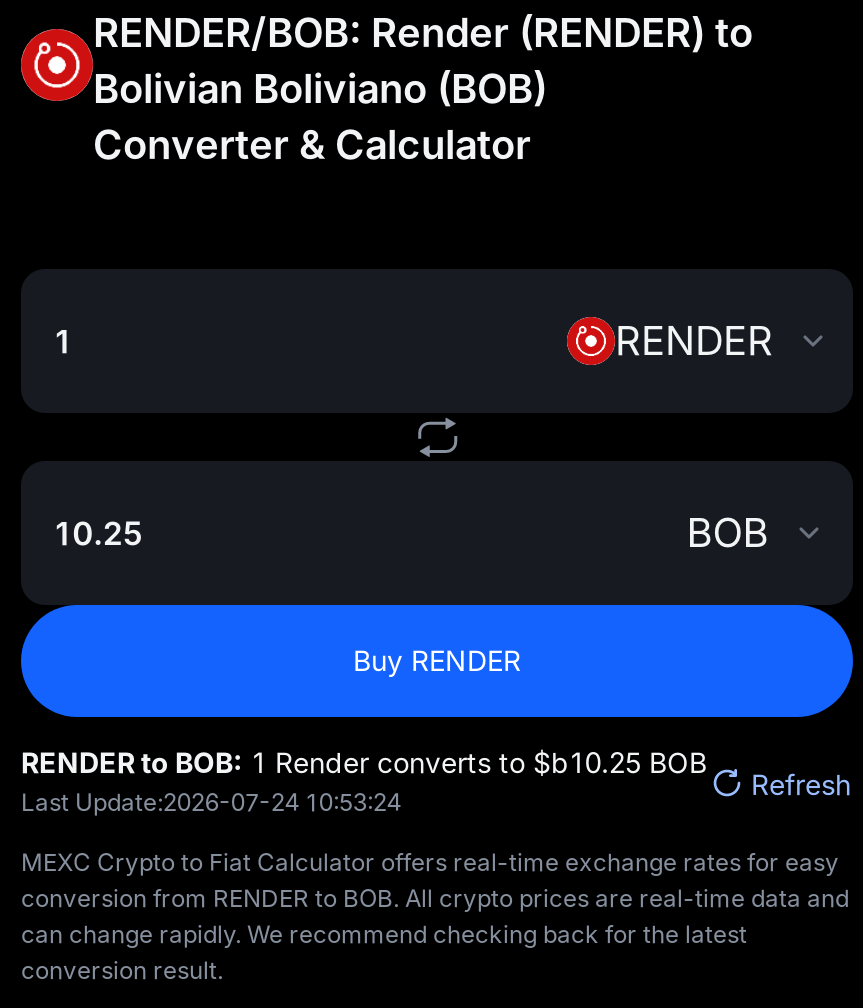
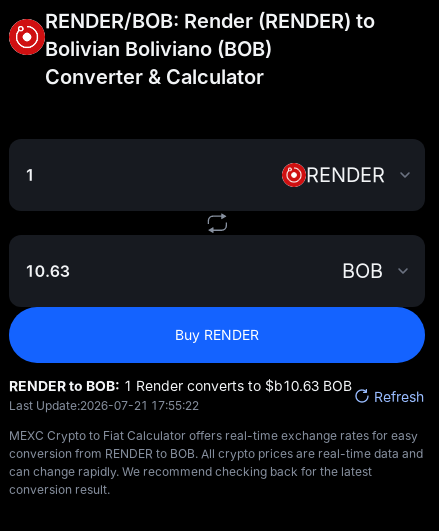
- RENDER to BOB: 1 Render converts to $b10.25 BOB
+ RENDER to BOB: 1 Render converts to $b10.63 BOB

- Last Update:2026-07-24 10:53:24
+ Last Update:2026-07-21 17:55:22
